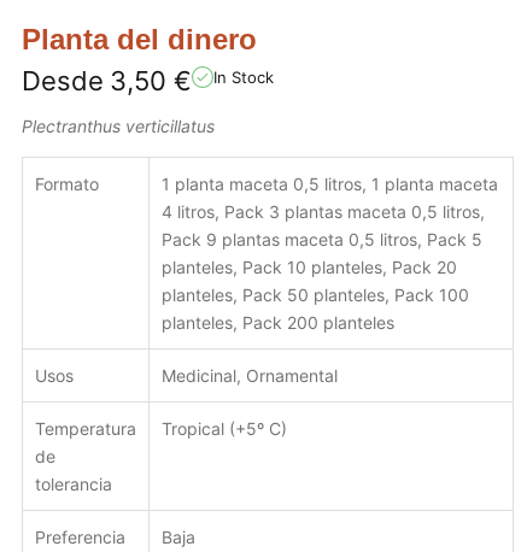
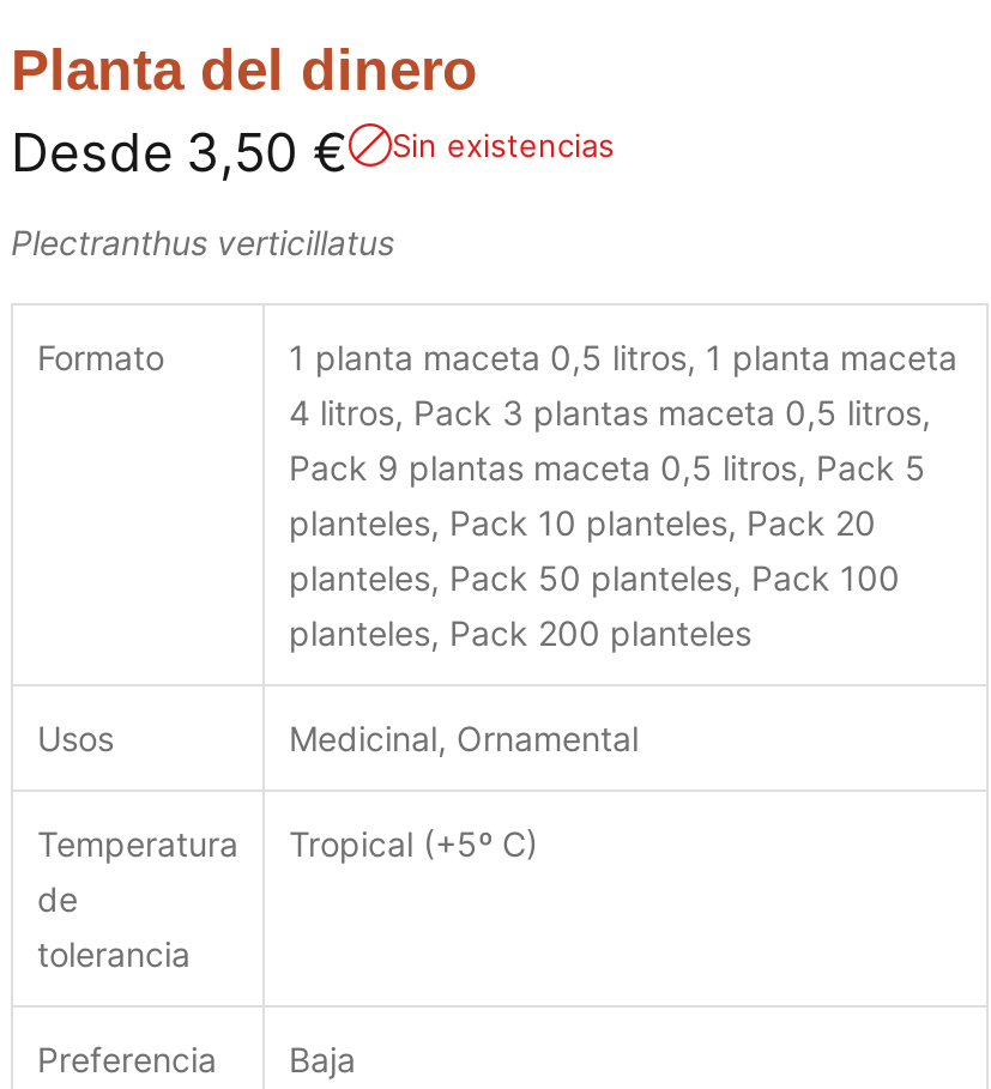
- In Stock
+ Sin existencias
